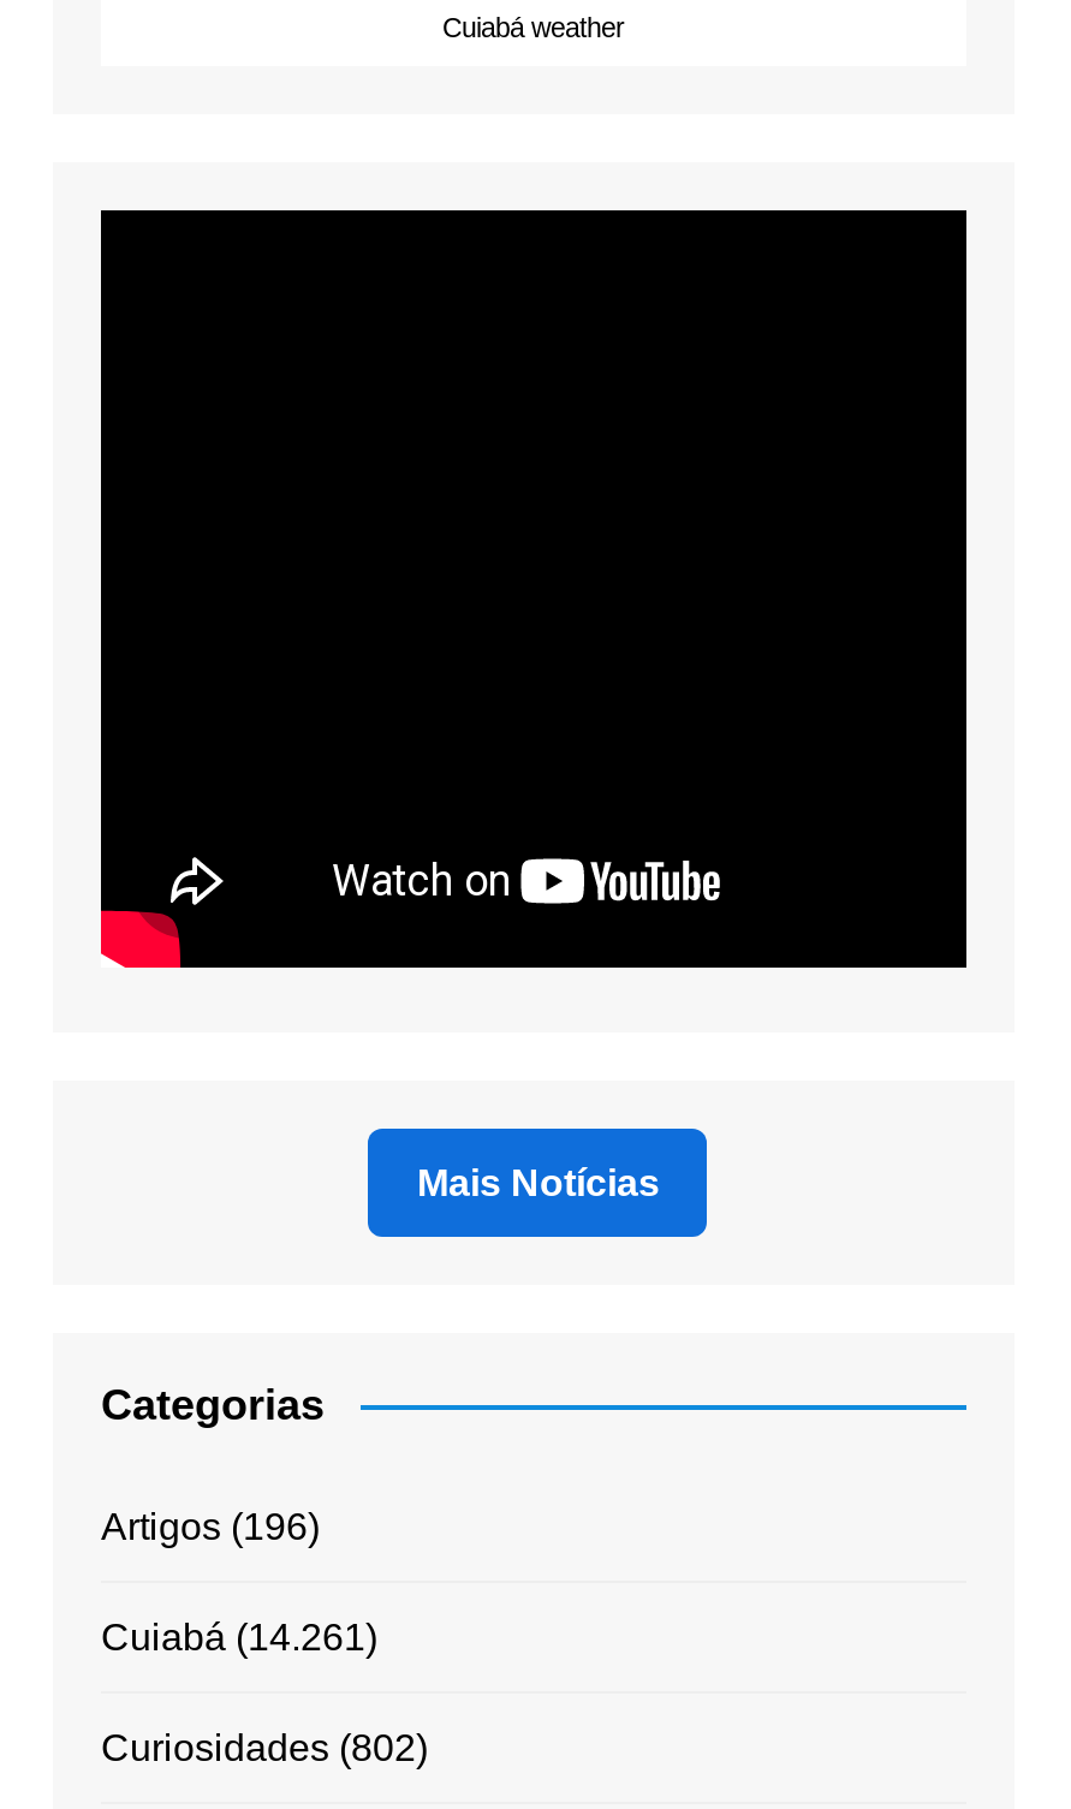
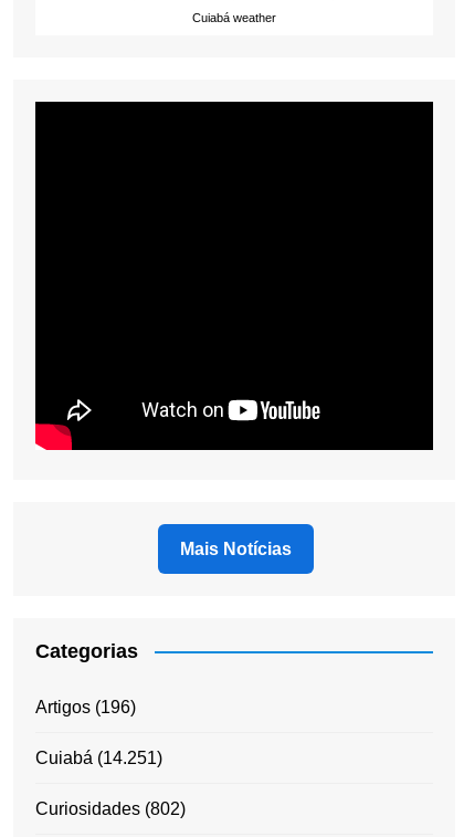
- Cuiabá (14.261)
+ Cuiabá (14.251)
